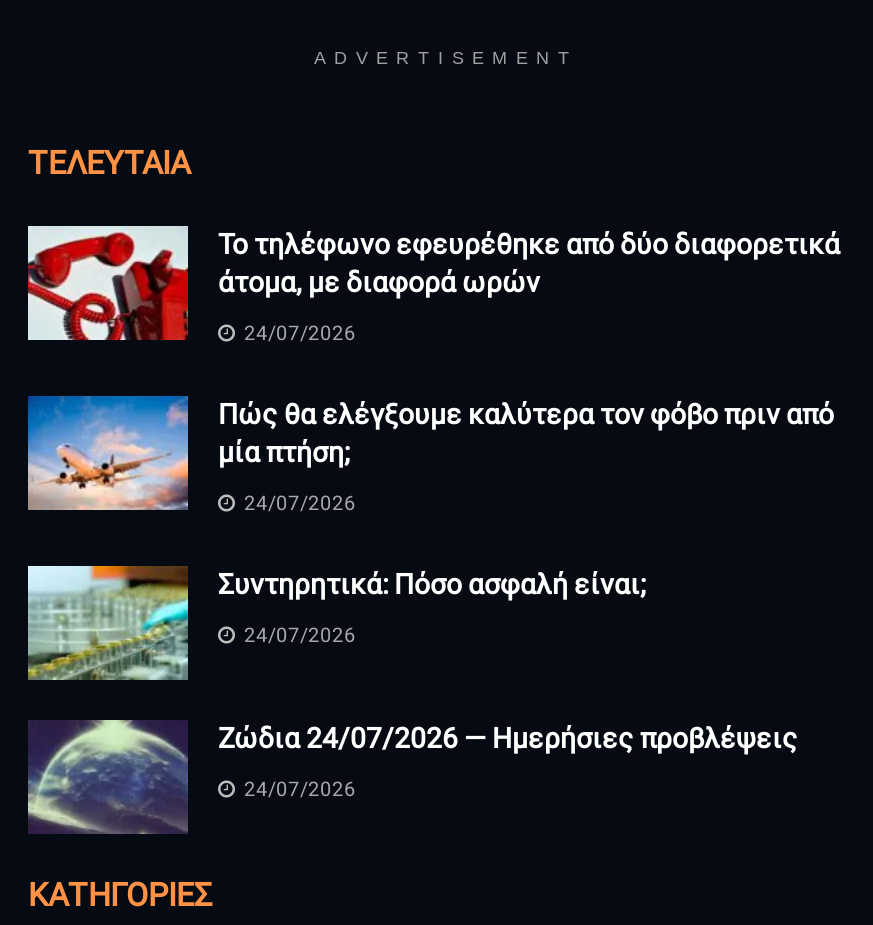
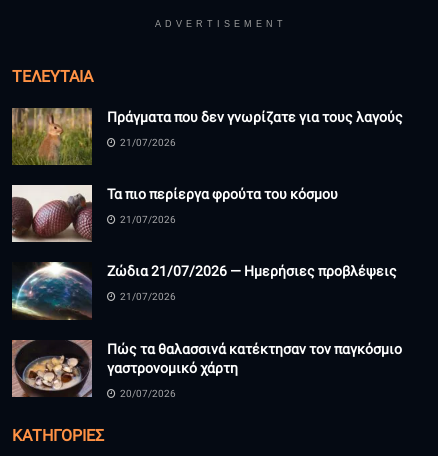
- [image]
- Το τηλέφωνο εφευρέθηκε από δύο διαφορετικά
- άτομα, με διαφορά ωρών
+ [image]
+ Πράγματα που δεν γνωρίζατε για τους λαγούς

- 24/07/2026
+ 21/07/2026

- [image]
- Πώς θα ελέγξουμε καλύτερα τον φόβο πριν από
- μία πτήση;
+ [image]
+ Τα πιο περίεργα φρούτα του κόσμου

- 24/07/2026
+ 21/07/2026

- [image]
- Συντηρητικά: Πόσο ασφαλή είναι;
+ [image]
+ Ζώδια 21/07/2026 — Ημερήσιες προβλέψεις

- 24/07/2026
+ 21/07/2026

- [image]
- Ζώδια 24/07/2026 — Ημερήσιες προβλέψεις
+ [image]
+ Πώς τα θαλασσινά κατέκτησαν τον παγκόσμιο
+ γαστρονομικό χάρτη

- 24/07/2026
+ 20/07/2026
